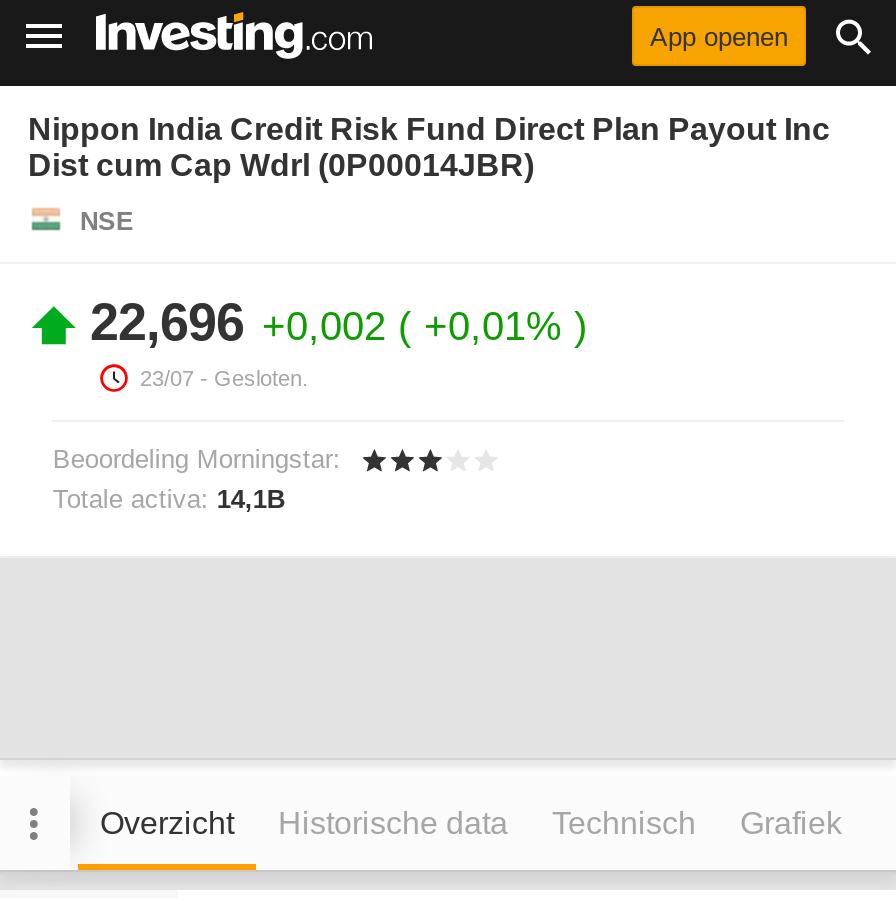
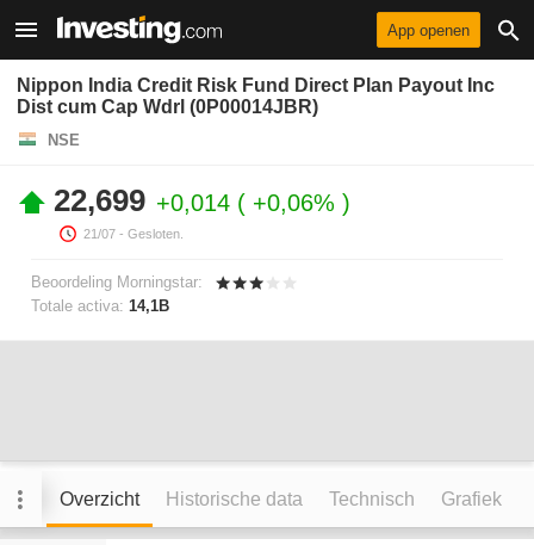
- 22,696 +0,002 +0,01%
+ 22,699 +0,014 +0,06%

- 23/07 - Gesloten.
+ 21/07 - Gesloten.
